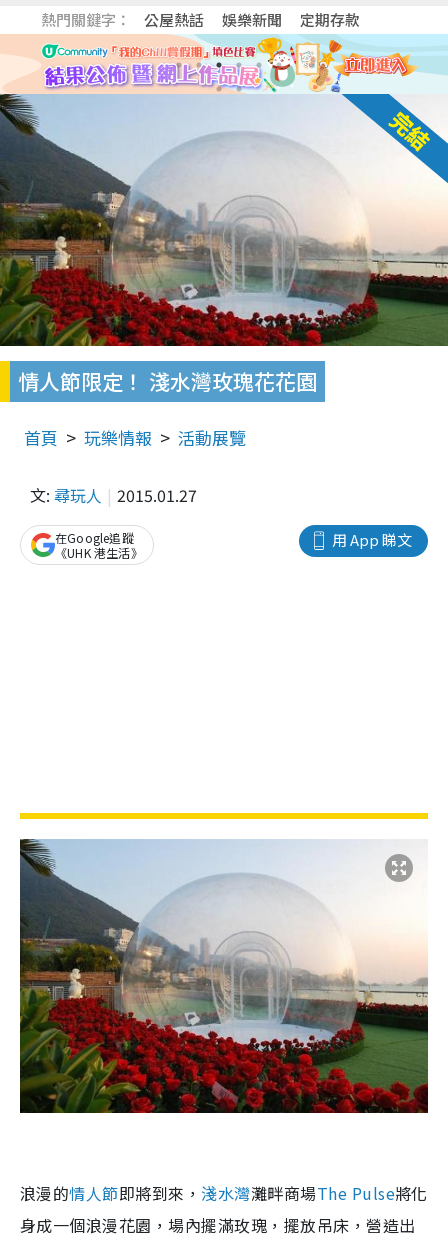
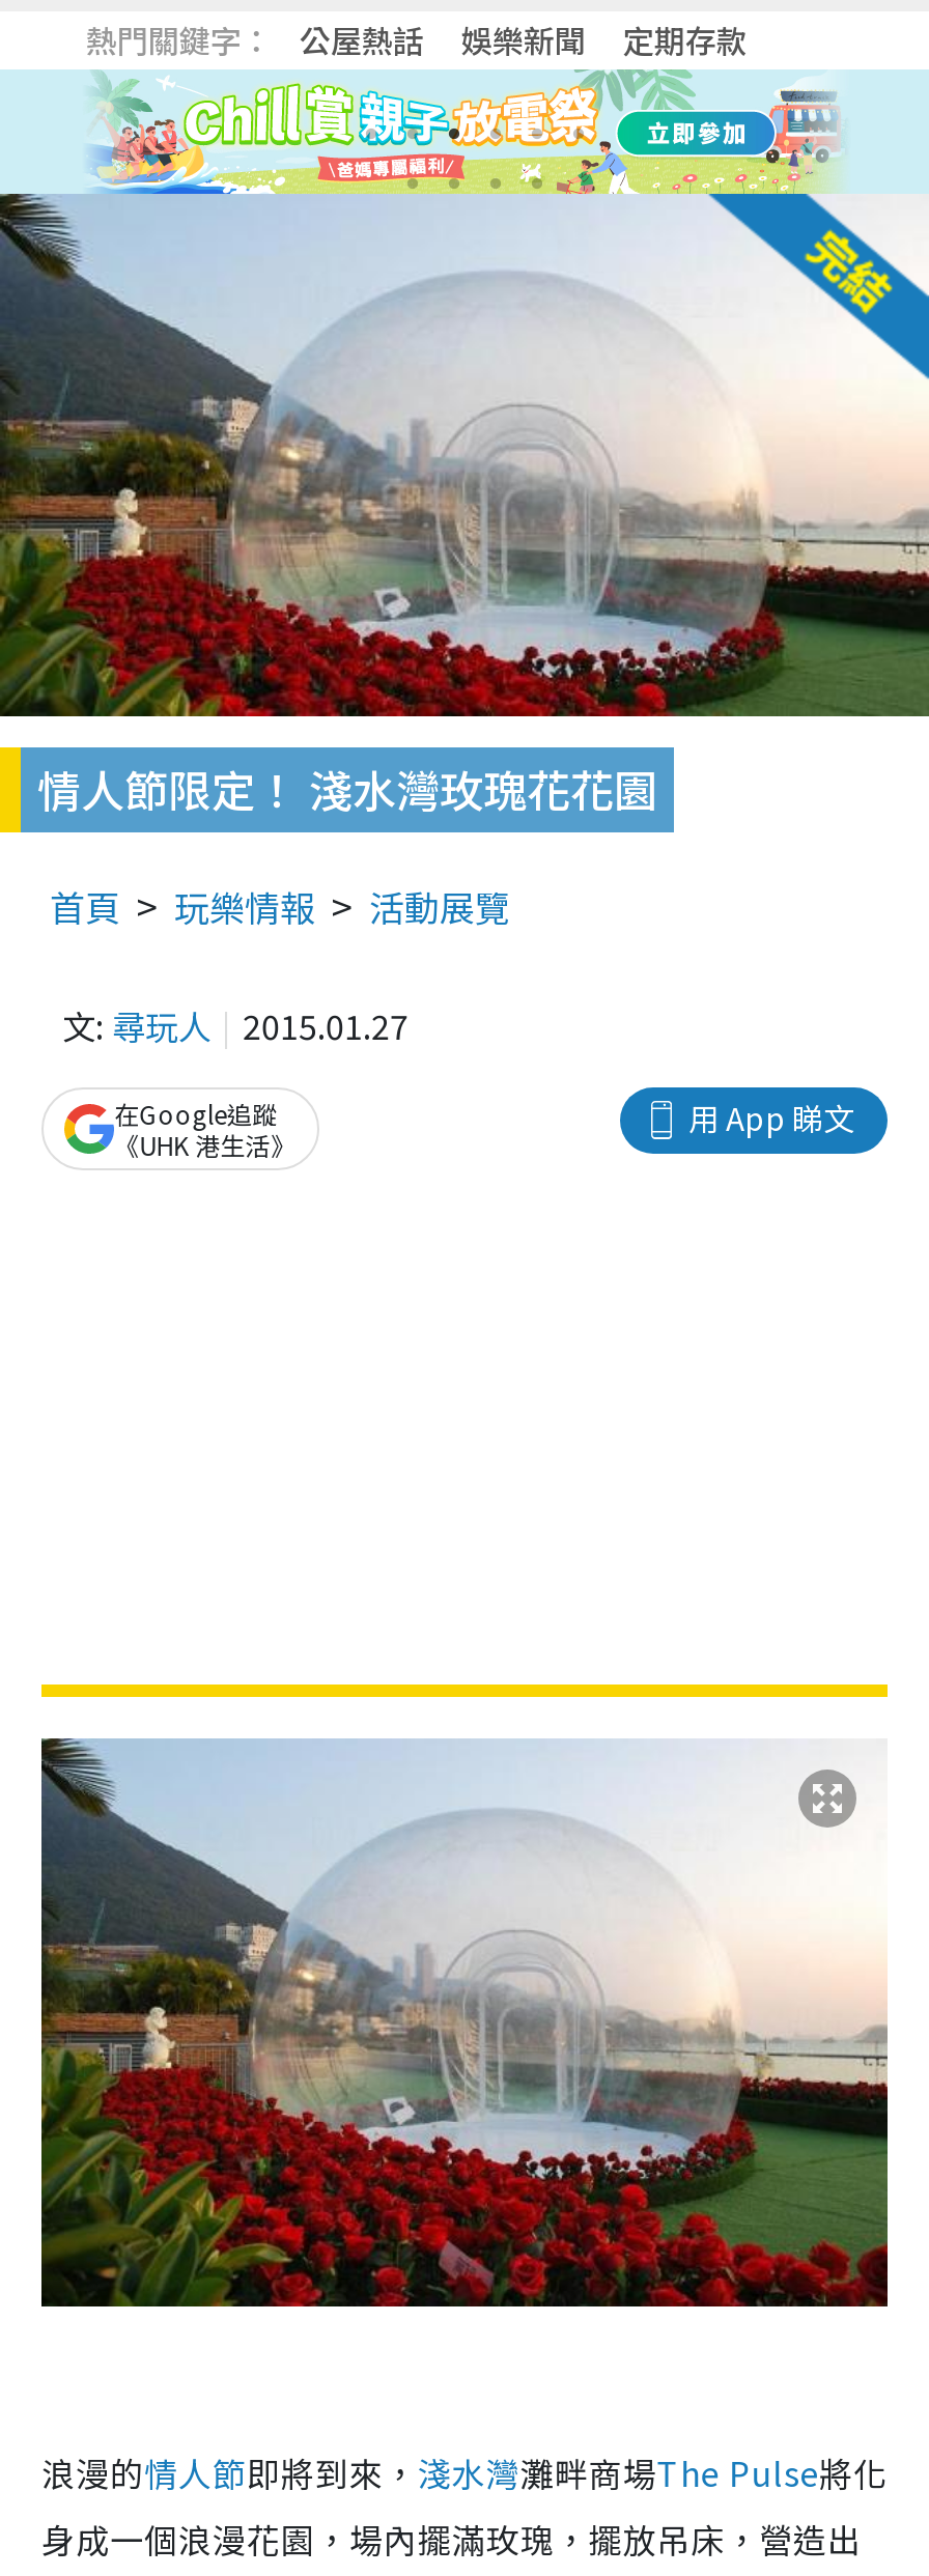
- [image]
+ [image]
